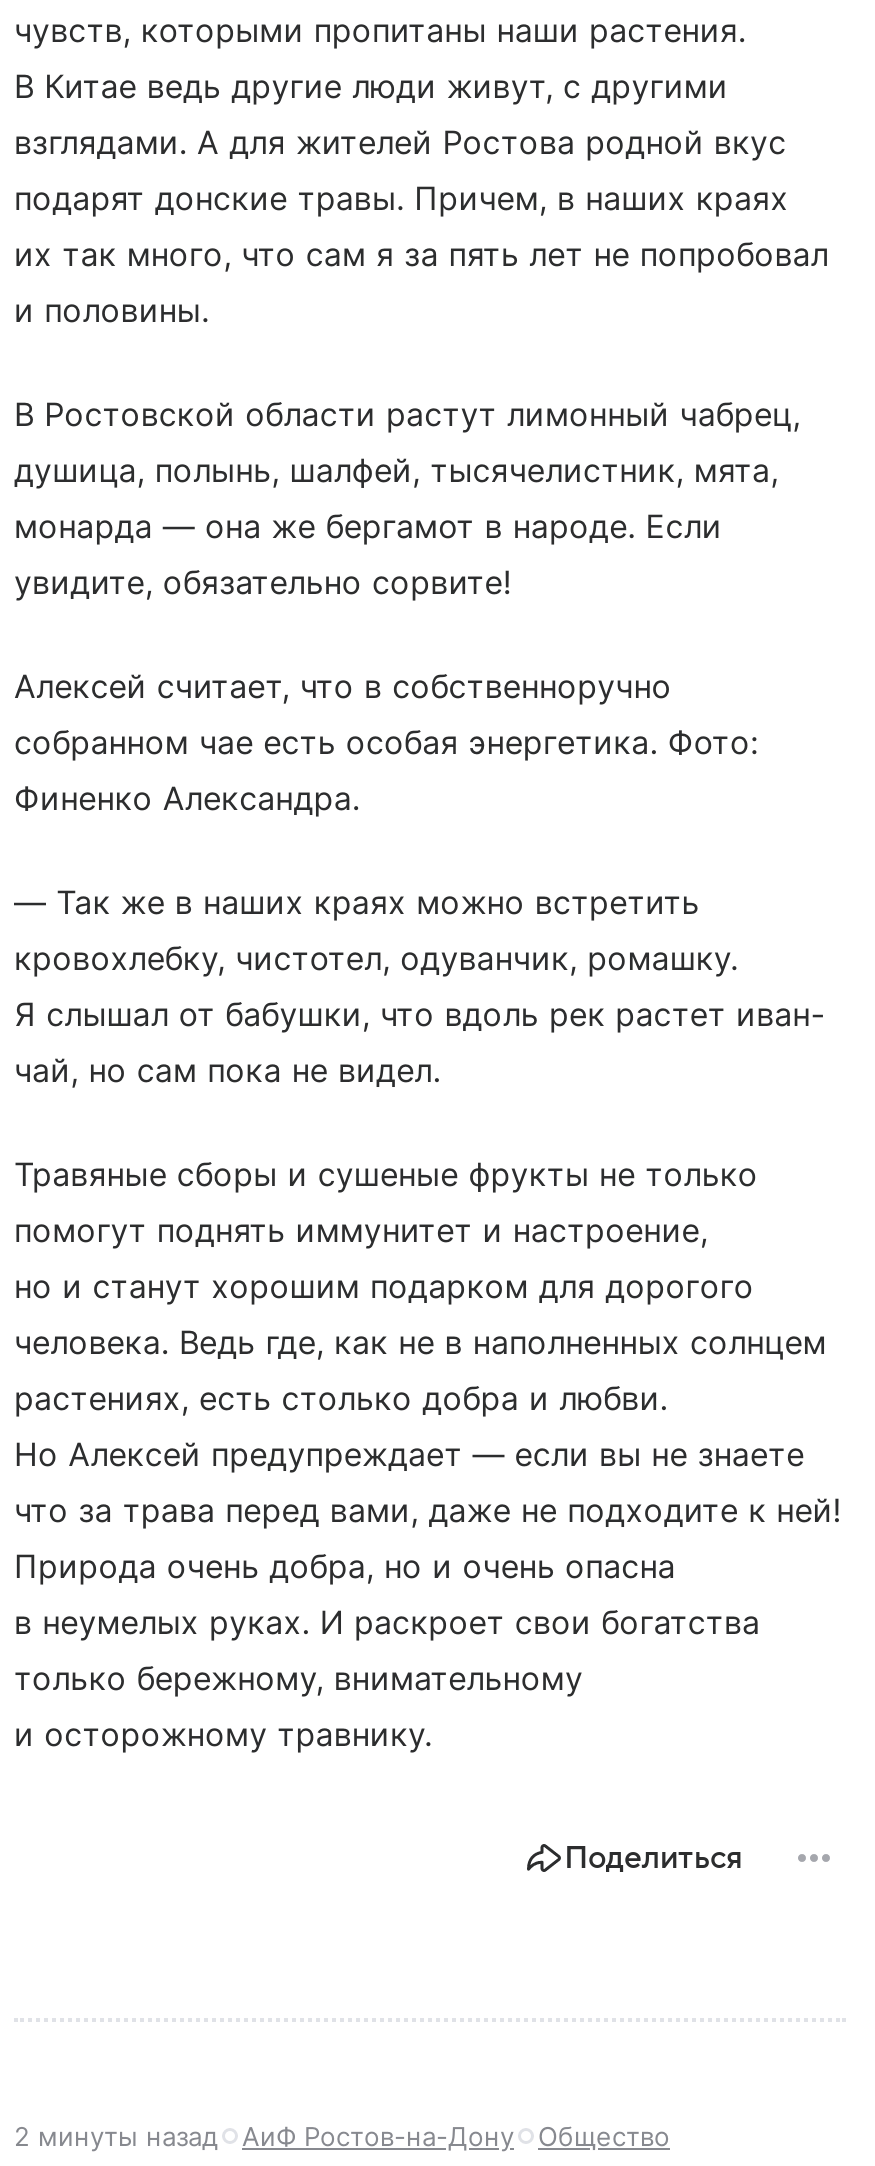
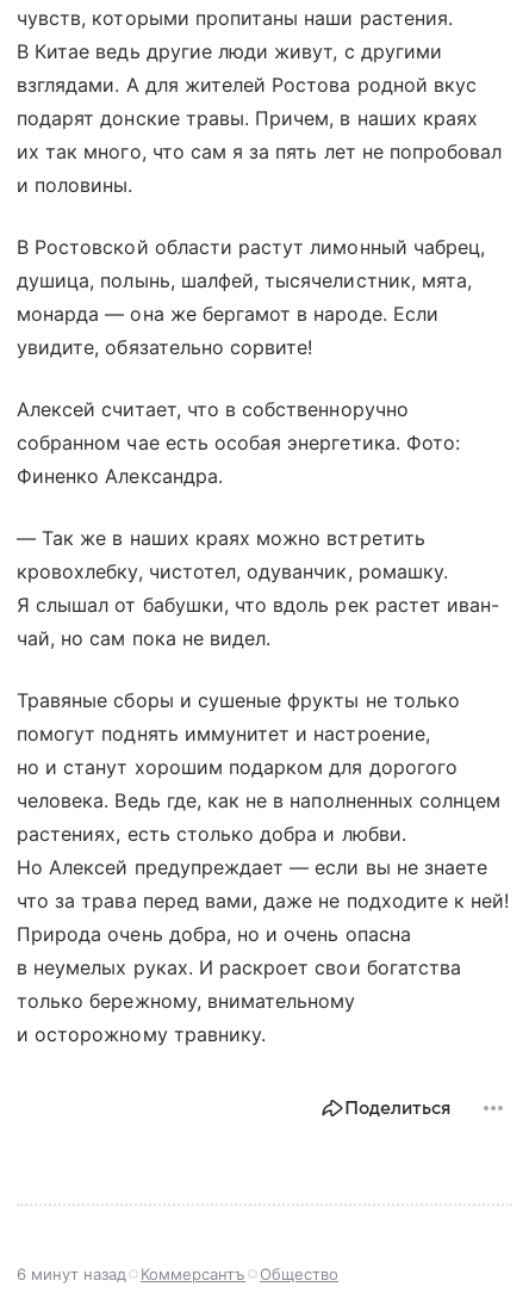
- 2 минуты назад
- АиФ Ростов-на-Дону
+ 6 минут назад
+ Коммерсантъ
